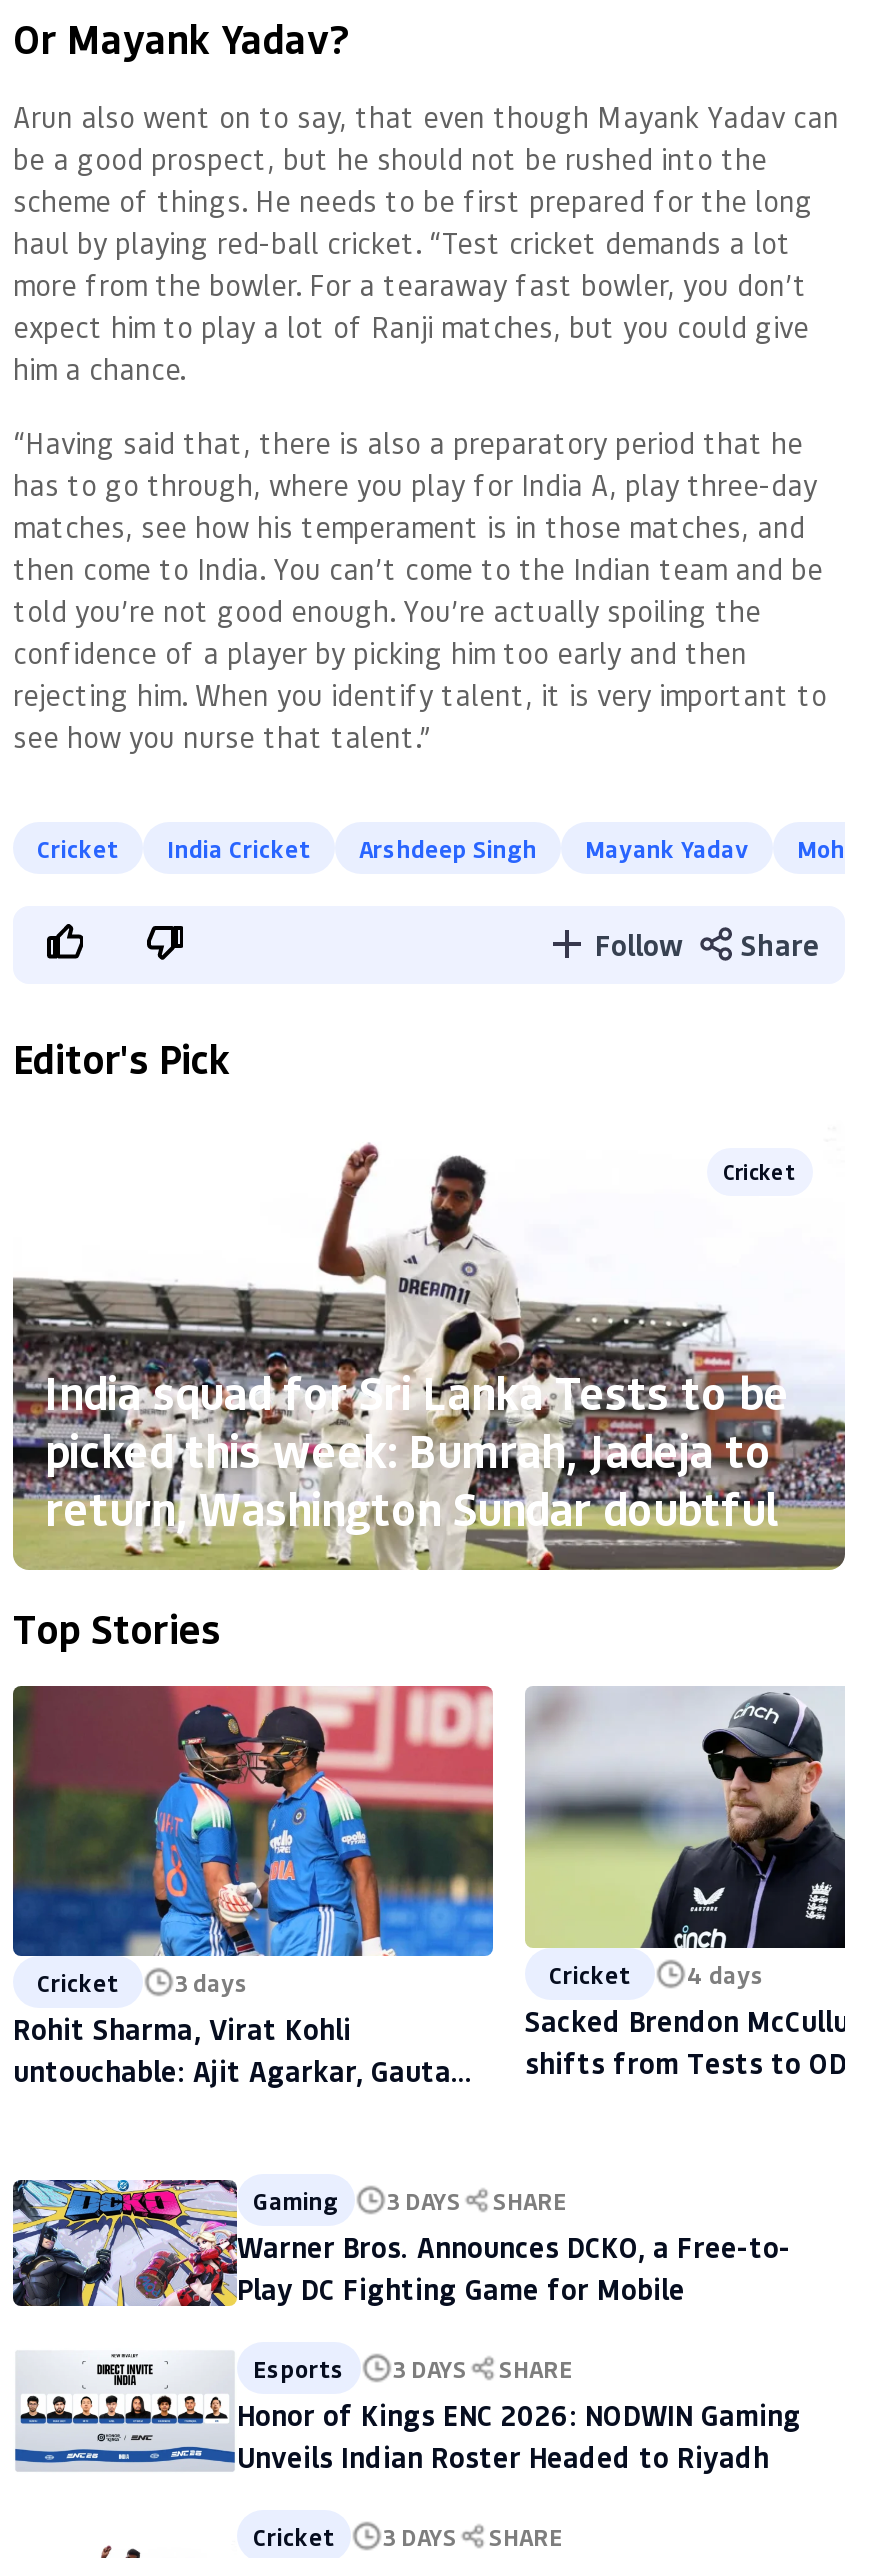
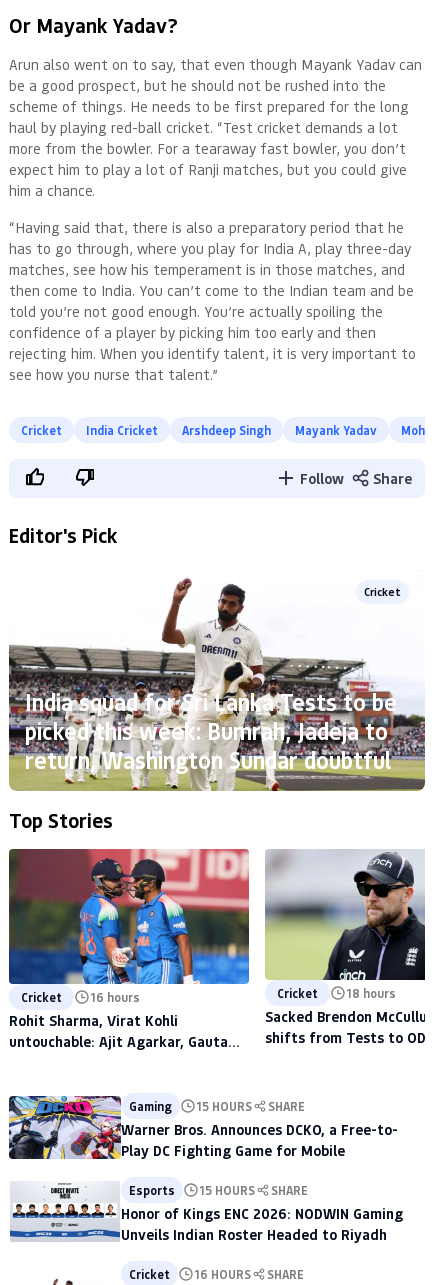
- Cricket 3 days
+ Cricket 16 hours

- Cricket 4 days
+ Cricket 18 hours

- Gaming 3 DAYS SHARE
+ Gaming 15 HOURS SHARE

- Esports 3 DAYS SHARE
+ Esports 15 HOURS SHARE

- Cricket 3 DAYS SHARE
+ Cricket 16 HOURS SHARE
